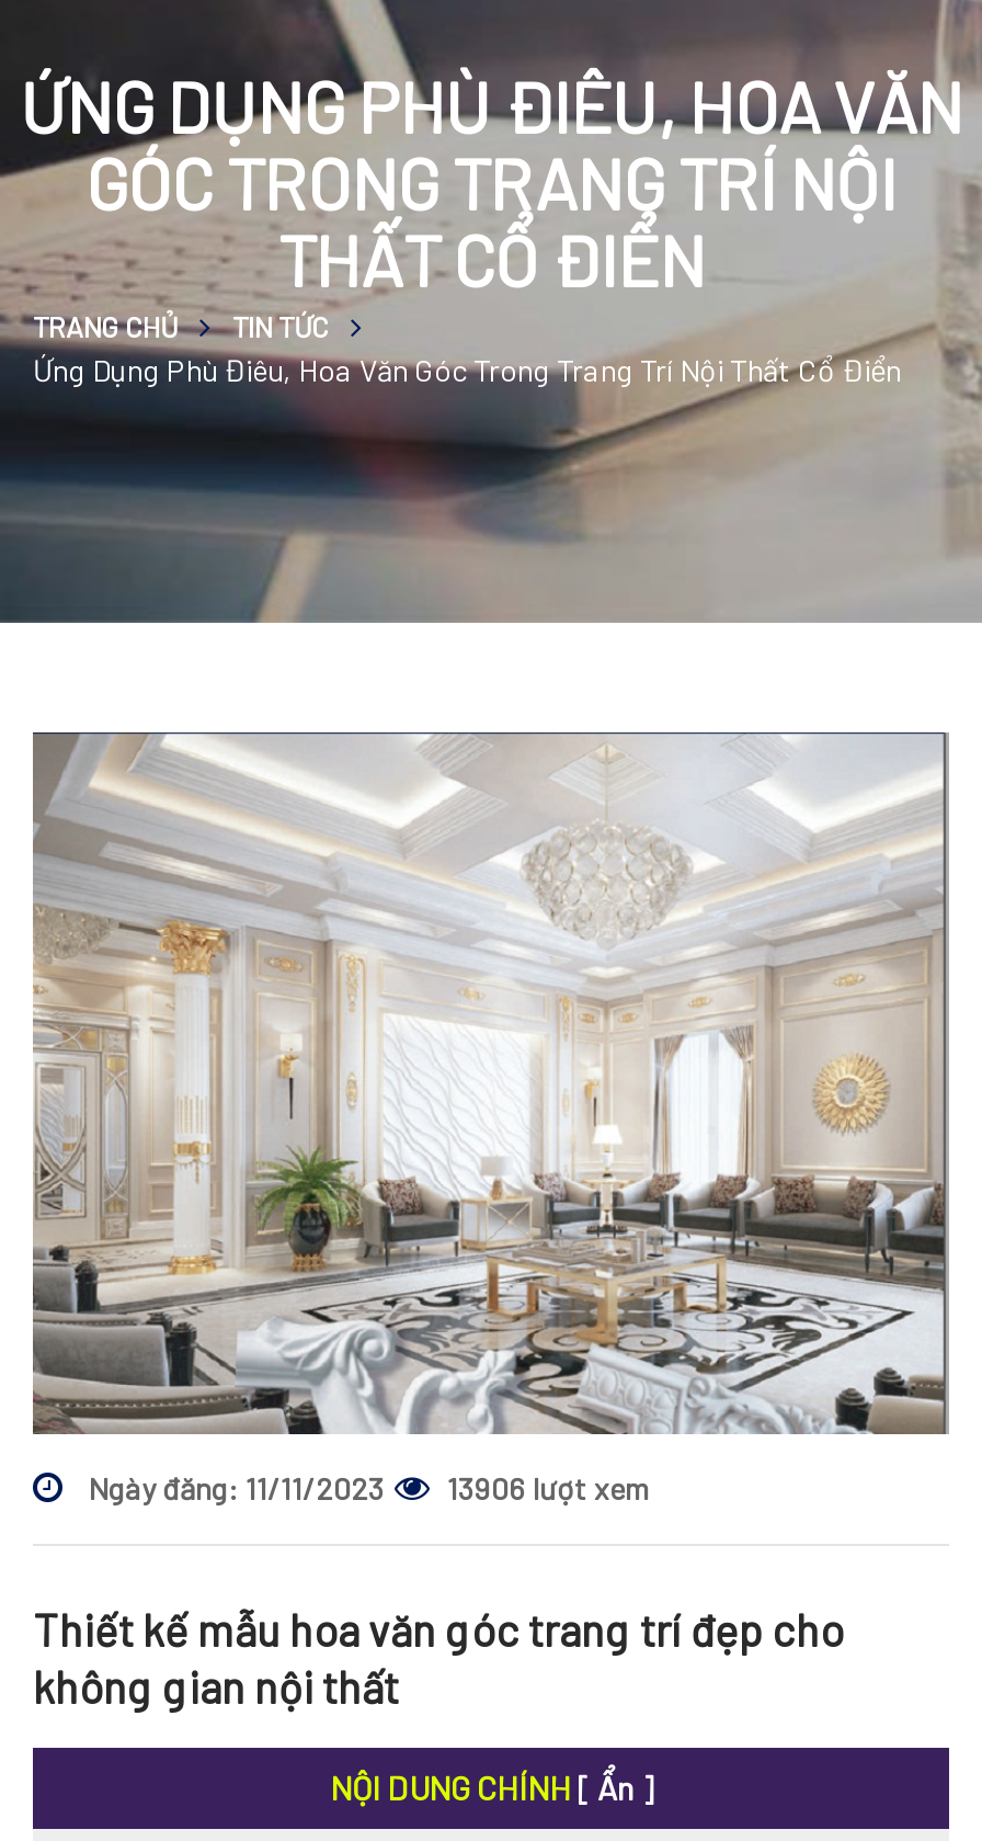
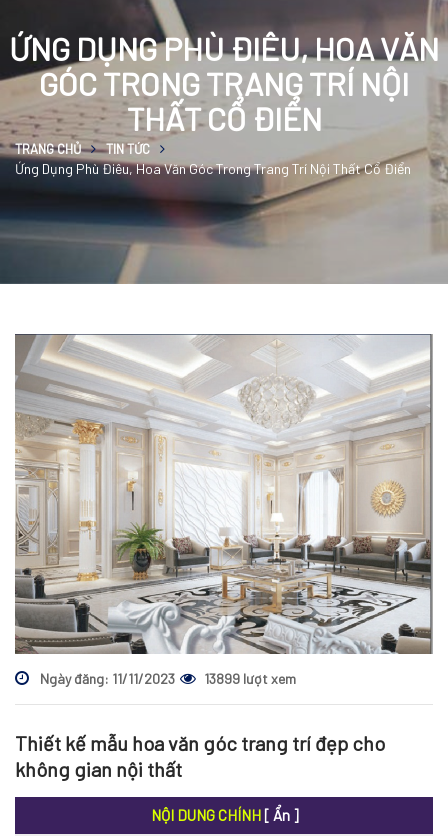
- Ngày đăng: 11/11/2023 13906 lượt xem
+ Ngày đăng: 11/11/2023 13899 lượt xem
